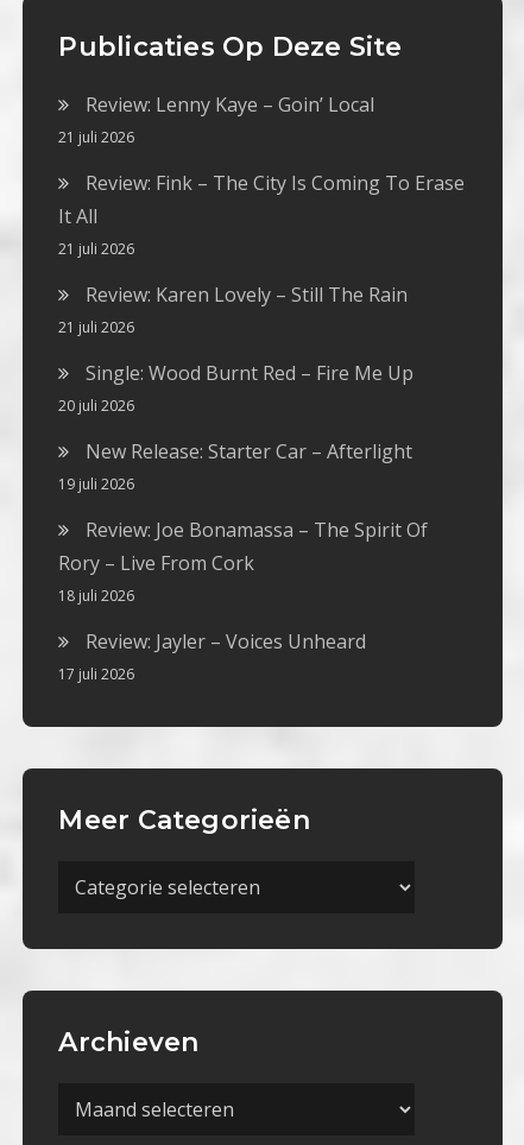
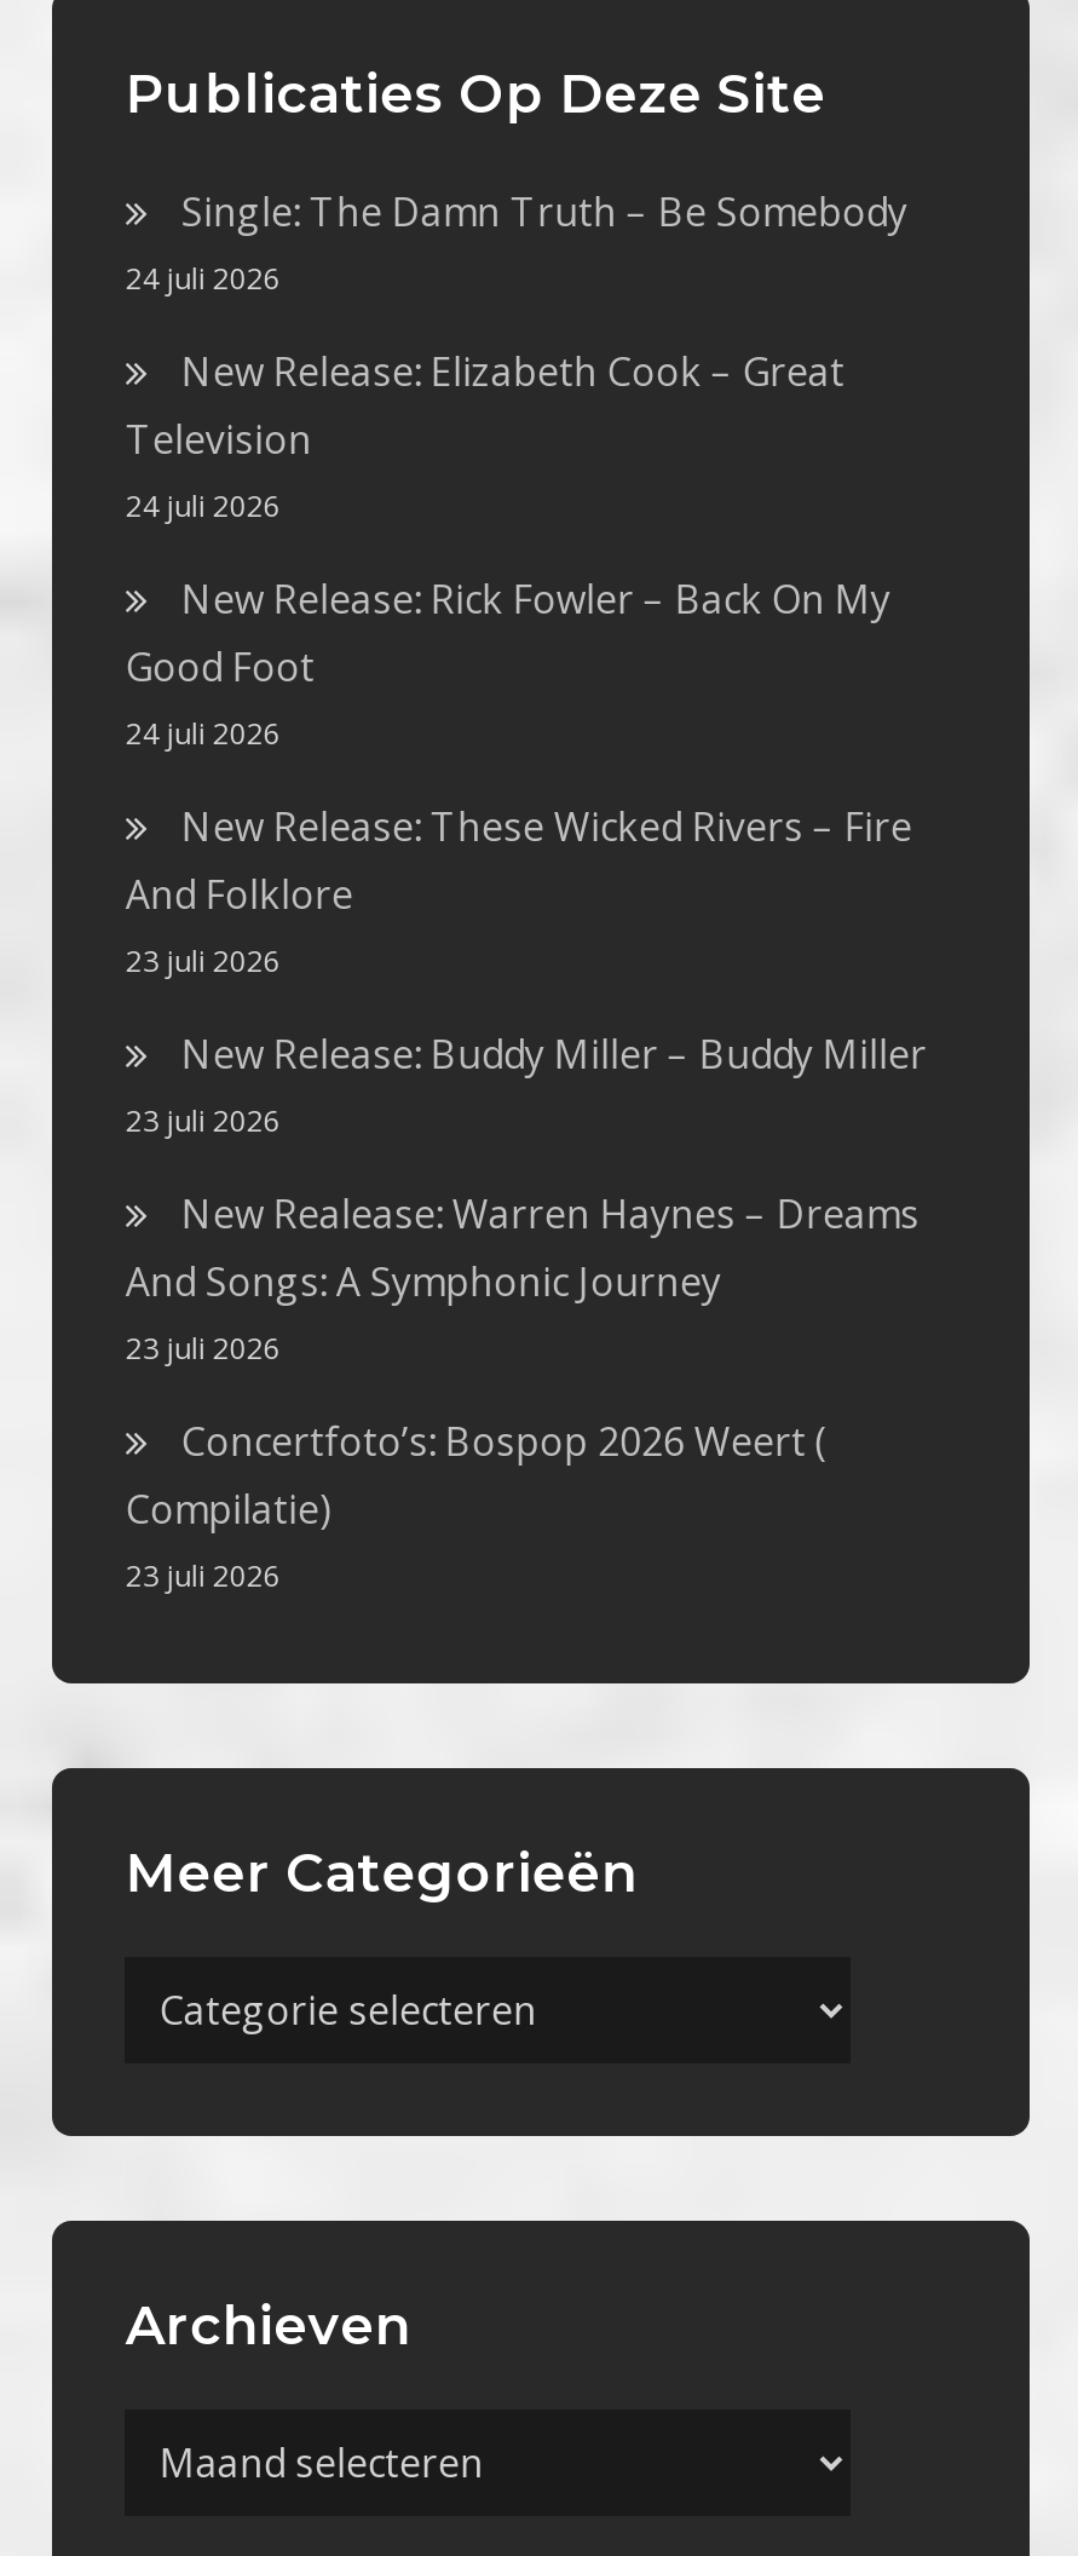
- Review: Lenny Kaye – Goin’ Local
- 21 juli 2026
+ Single: The Damn Truth – Be Somebody
+ 24 juli 2026

- Review: Fink – The City Is Coming To Erase
- It All
- 21 juli 2026
+ New Release: Elizabeth Cook – Great
+ Television
+ 24 juli 2026

- Review: Karen Lovely – Still The Rain
- 21 juli 2026
+ New Release: Rick Fowler – Back On My
+ Good Foot
+ 24 juli 2026

- Single: Wood Burnt Red – Fire Me Up
- 20 juli 2026
+ New Release: These Wicked Rivers – Fire
+ And Folklore
+ 23 juli 2026

- New Release: Starter Car – Afterlight
- 19 juli 2026
+ New Release: Buddy Miller – Buddy Miller
+ 23 juli 2026

- Review: Joe Bonamassa – The Spirit Of
- Rory – Live From Cork
- 18 juli 2026
+ New Realease: Warren Haynes – Dreams
+ And Songs: A Symphonic Journey
+ 23 juli 2026

- Review: Jayler – Voices Unheard
- 17 juli 2026
+ Concertfoto’s: Bospop 2026 Weert (
+ Compilatie)
+ 23 juli 2026
